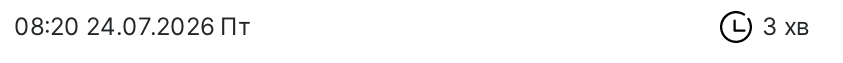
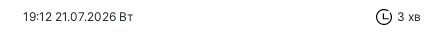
- 08:20 24.07.2026 Пт
+ 19:12 21.07.2026 Вт
